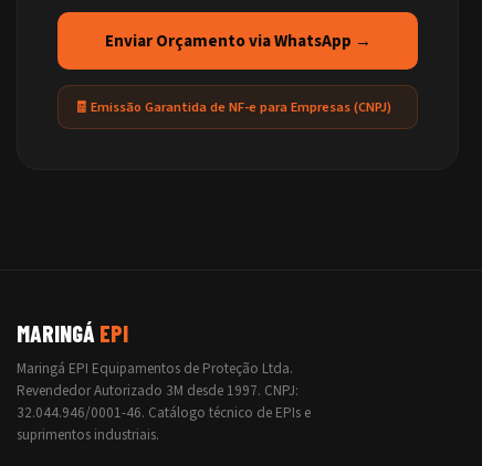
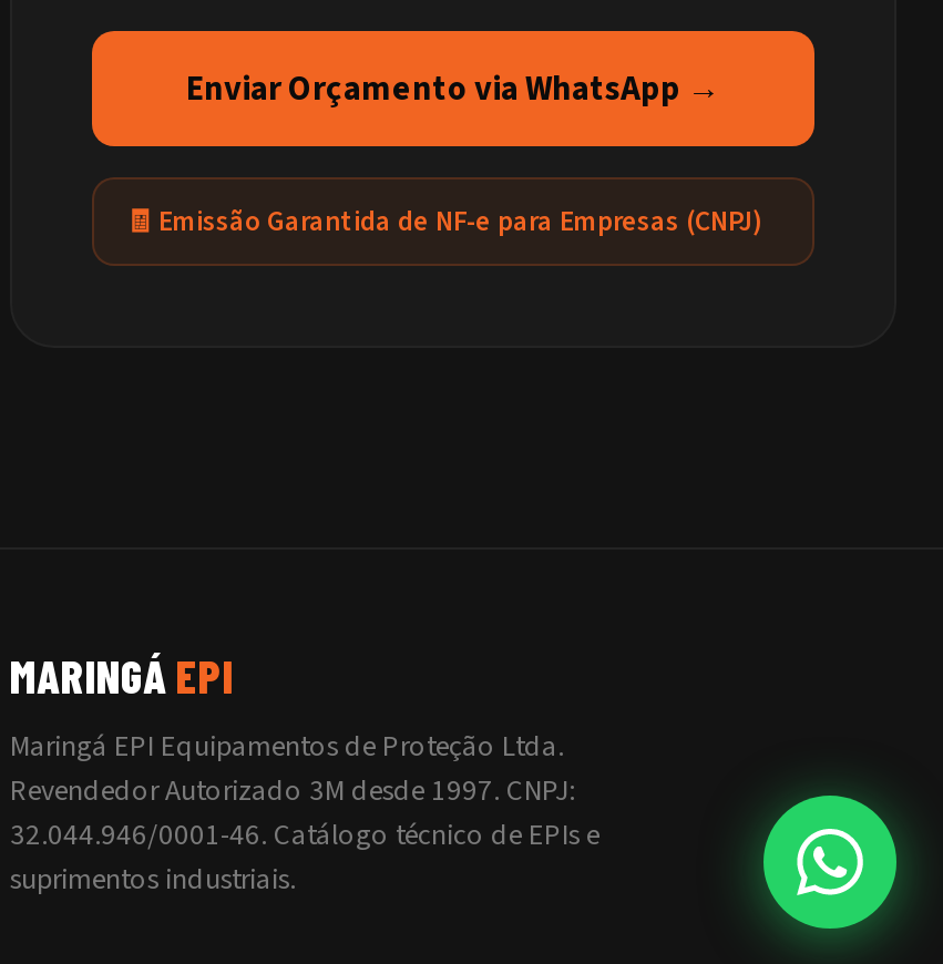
+ [image]
